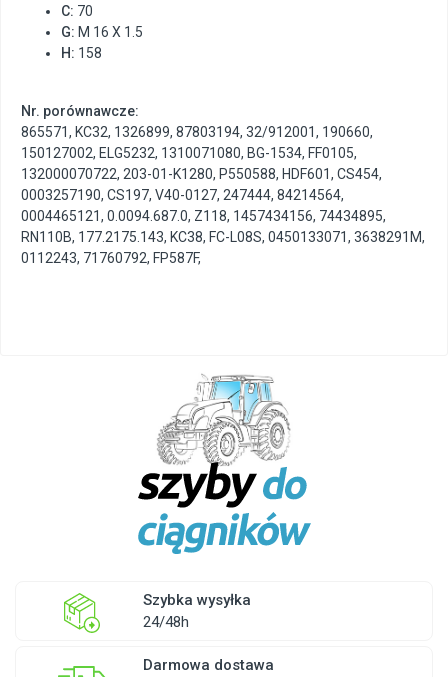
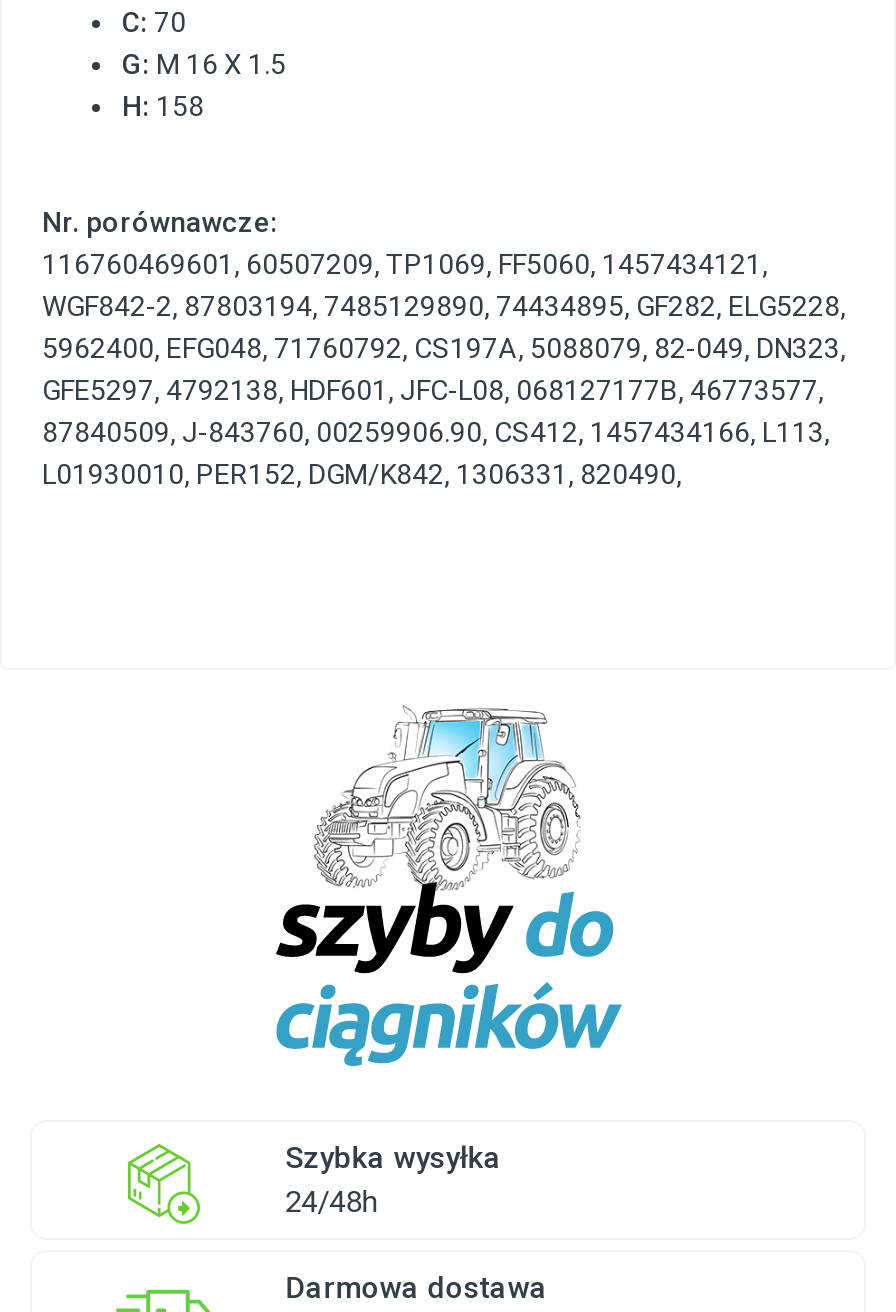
- 865571, KC32, 1326899, 87803194, 32/912001, 190660,
- 150127002, ELG5232, 1310071080, BG-1534, FF0105,
- 132000070722, 203-01-K1280, P550588, HDF601, CS454,
- 0003257190, CS197, V40-0127, 247444, 84214564,
- 0004465121, 0.0094.687.0, Z118, 1457434156, 74434895,
- RN110B, 177.2175.143, KC38, FC-L08S, 0450133071, 3638291M,
- 0112243, 71760792, FP587F,
+ 116760469601, 60507209, TP1069, FF5060, 1457434121,
+ WGF842-2, 87803194, 7485129890, 74434895, GF282, ELG5228,
+ 5962400, EFG048, 71760792, CS197A, 5088079, 82-049, DN323,
+ GFE5297, 4792138, HDF601, JFC-L08, 068127177B, 46773577,
+ 87840509, J-843760, 00259906.90, CS412, 1457434166, L113,
+ L01930010, PER152, DGM/K842, 1306331, 820490,
